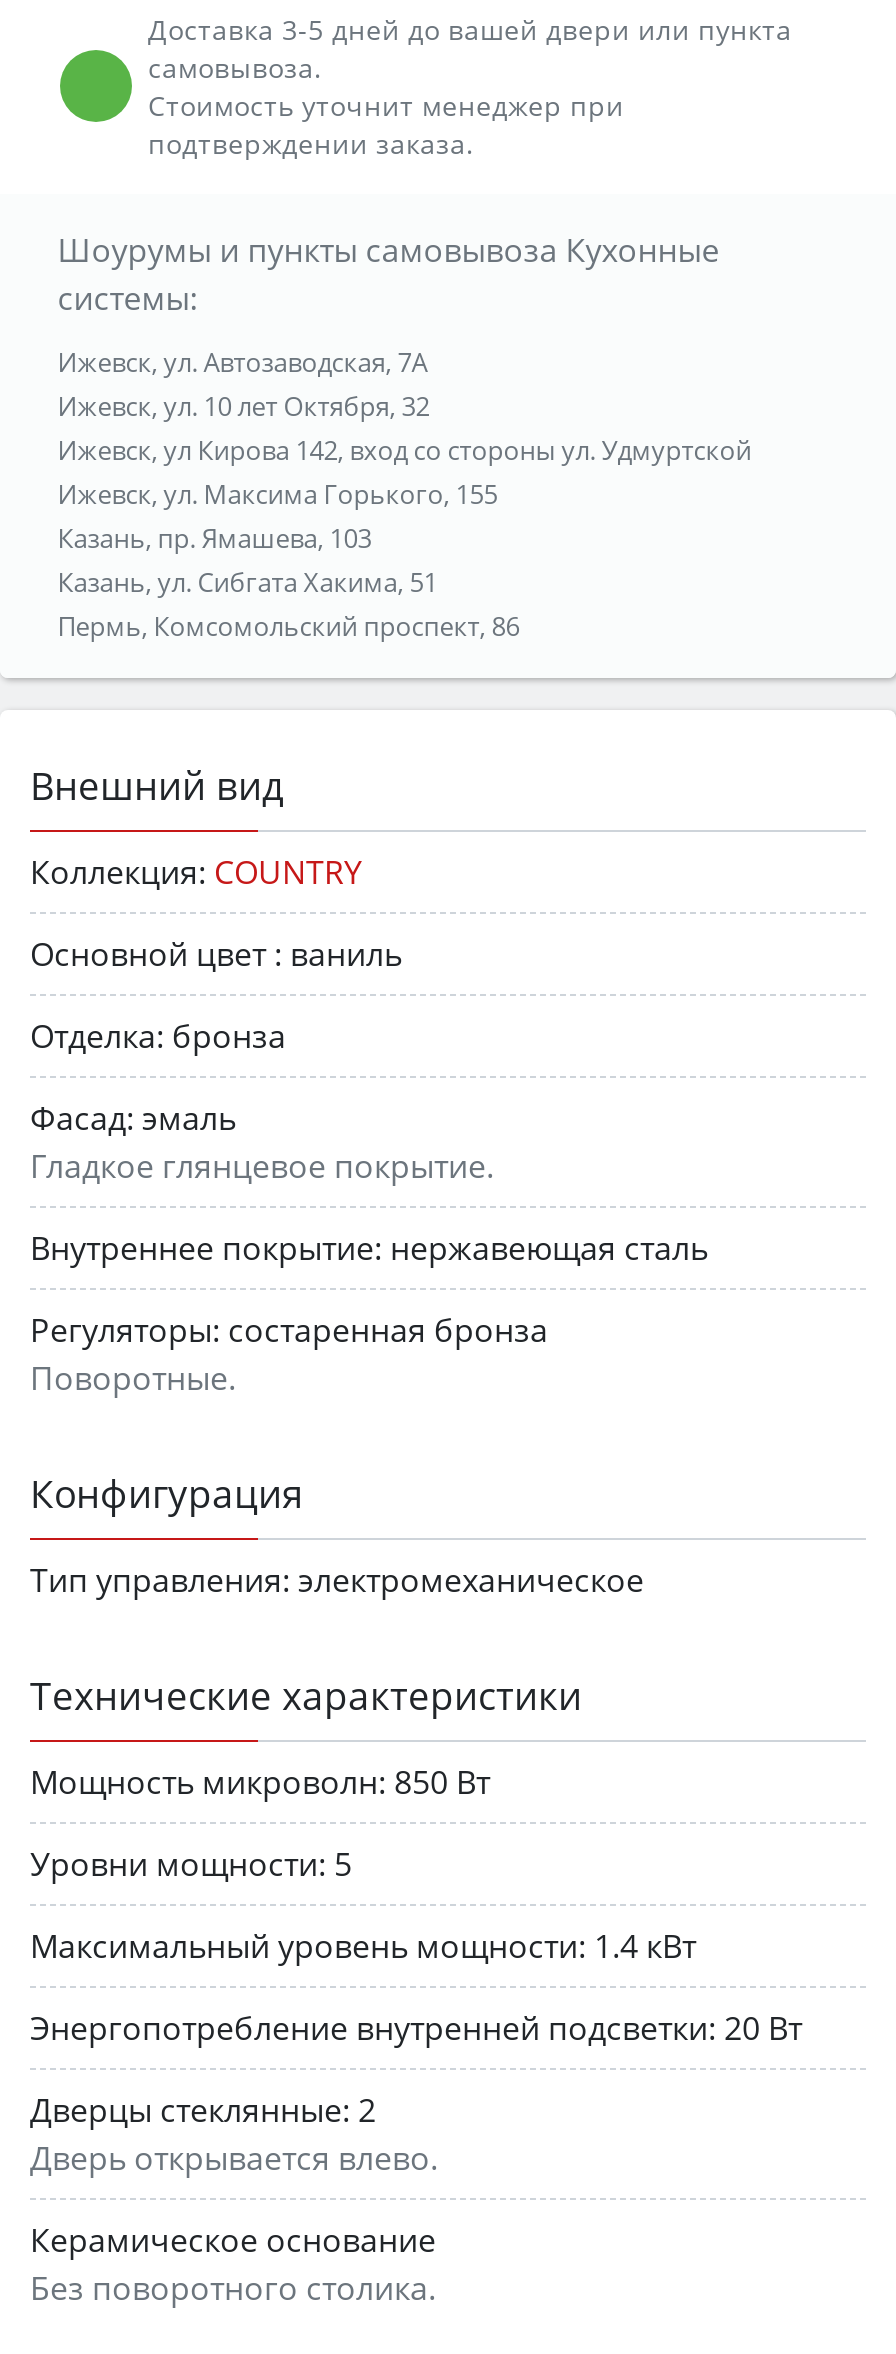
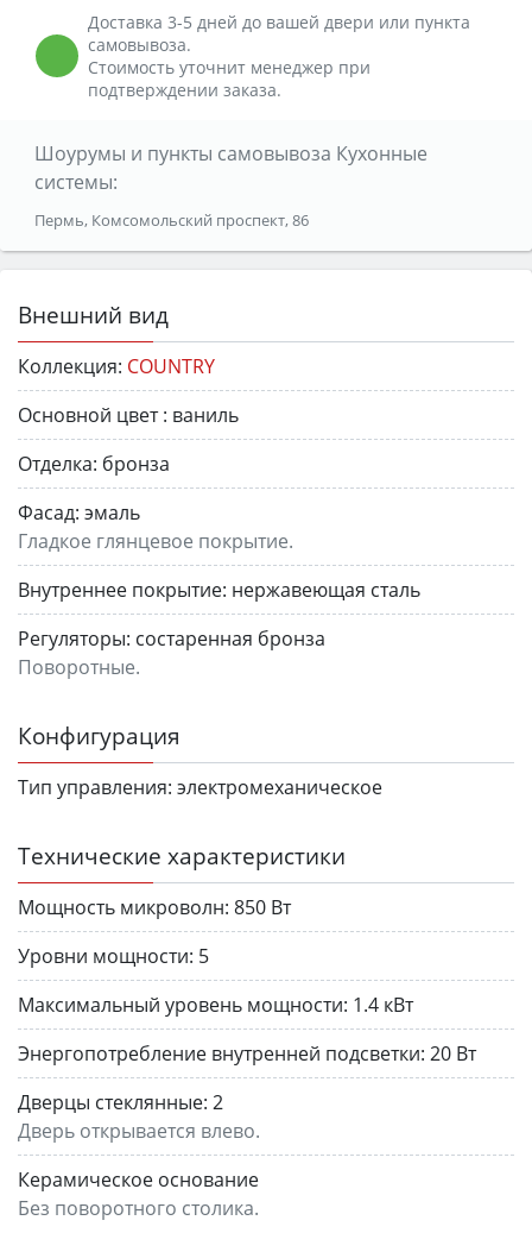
- Ижевск, ул. Автозаводская, 7А
- Ижевск, ул. 10 лет Октября, 32
- Ижевск, ул Кирова 142, вход со стороны ул. Удмуртской
- Ижевск, ул. Максима Горького, 155
- Казань, пр. Ямашева, 103
- Казань, ул. Сибгата Хакима, 51
